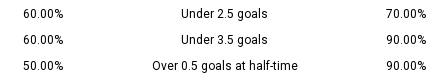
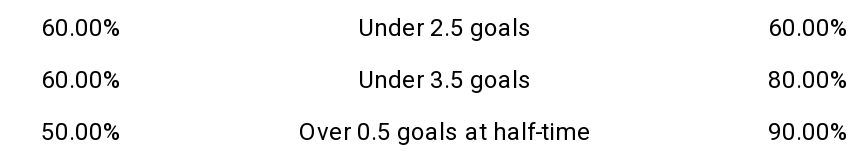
- 70.00%
+ 60.00%

- 90.00%
+ 80.00%
